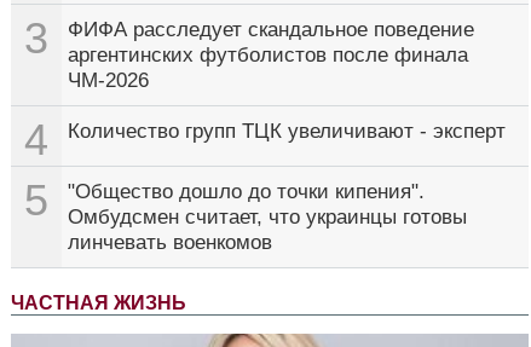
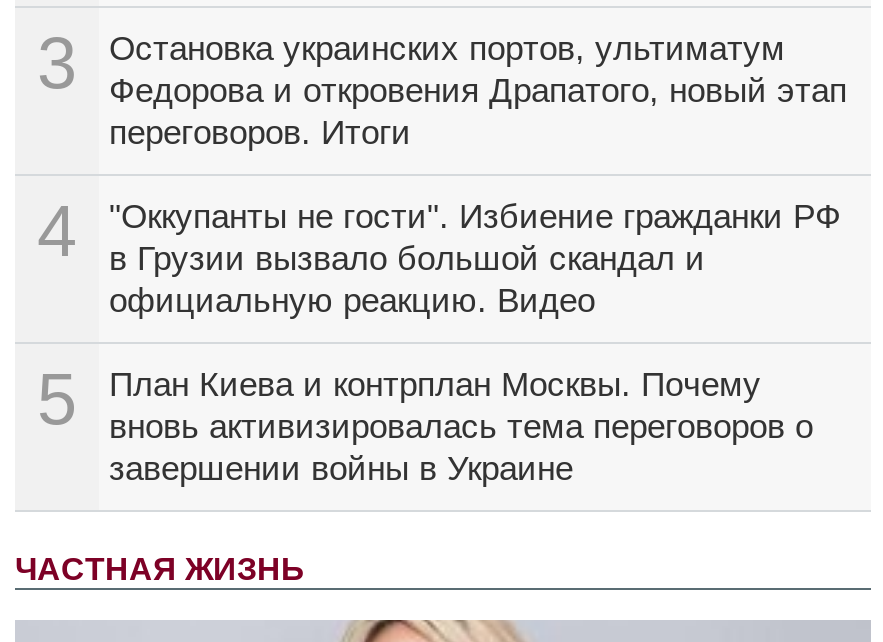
- ФИФА расследует скандальное поведение
- аргентинских футболистов после финала
- ЧМ-2026
+ Остановка украинских портов, ультиматум
+ Федорова и откровения Драпатого, новый этап
+ переговоров. Итоги

- Количество групп ТЦК увеличивают - эксперт
+ "Оккупанты не гости". Избиение гражданки РФ
+ в Грузии вызвало большой скандал и
+ официальную реакцию. Видео

- "Общество дошло до точки кипения".
- Омбудсмен считает, что украинцы готовы
- линчевать военкомов
+ План Киева и контрплан Москвы. Почему
+ вновь активизировалась тема переговоров о
+ завершении войны в Украине
